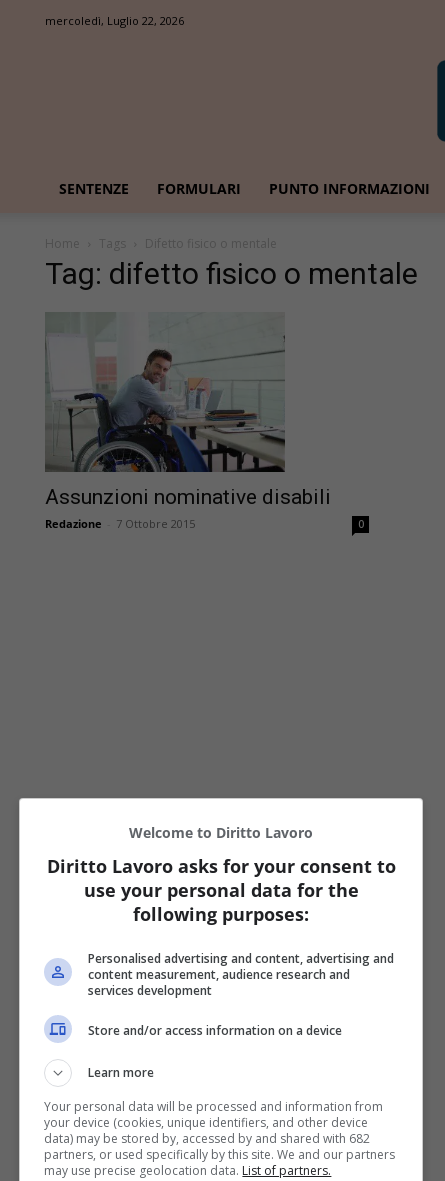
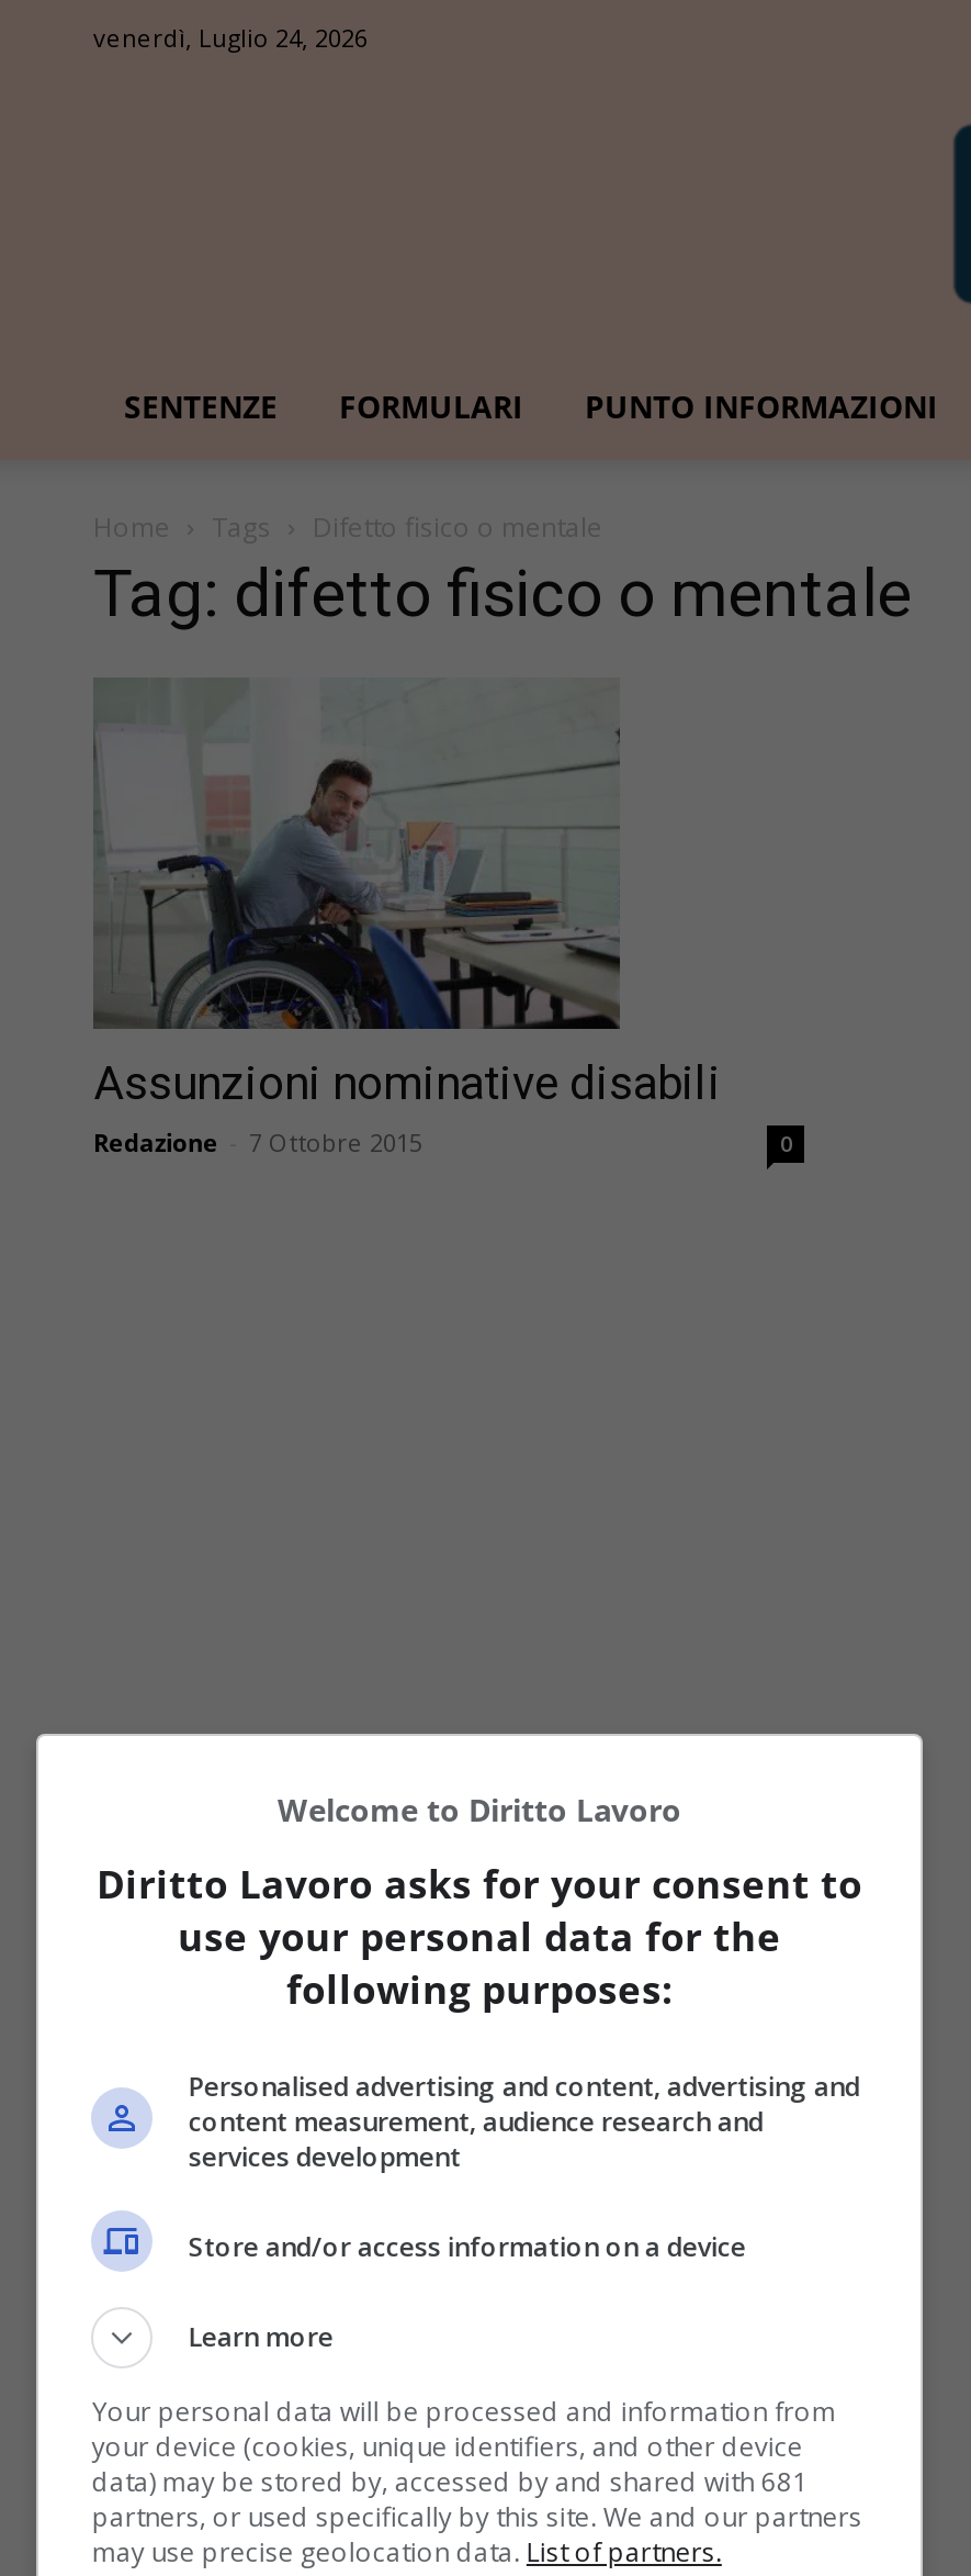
- mercoledì, Luglio 22, 2026
+ venerdì, Luglio 24, 2026

- data) may be stored by, accessed by and shared with 682
+ data) may be stored by, accessed by and shared with 681
